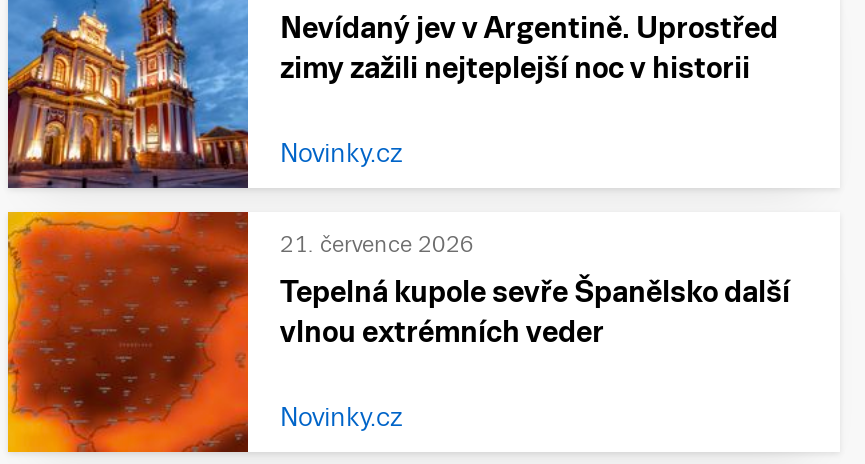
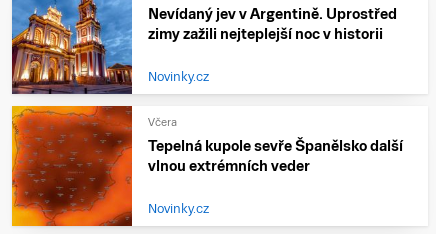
- 21. července 2026
+ Včera
